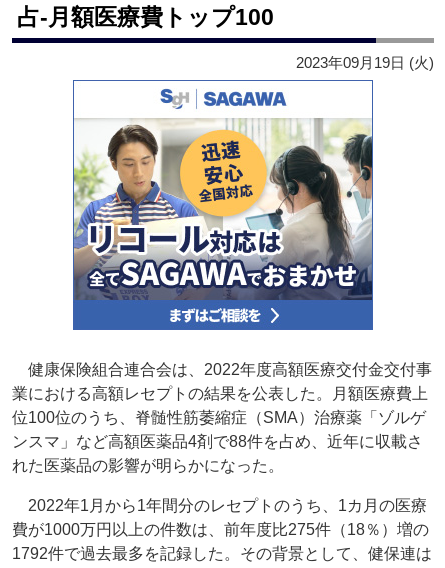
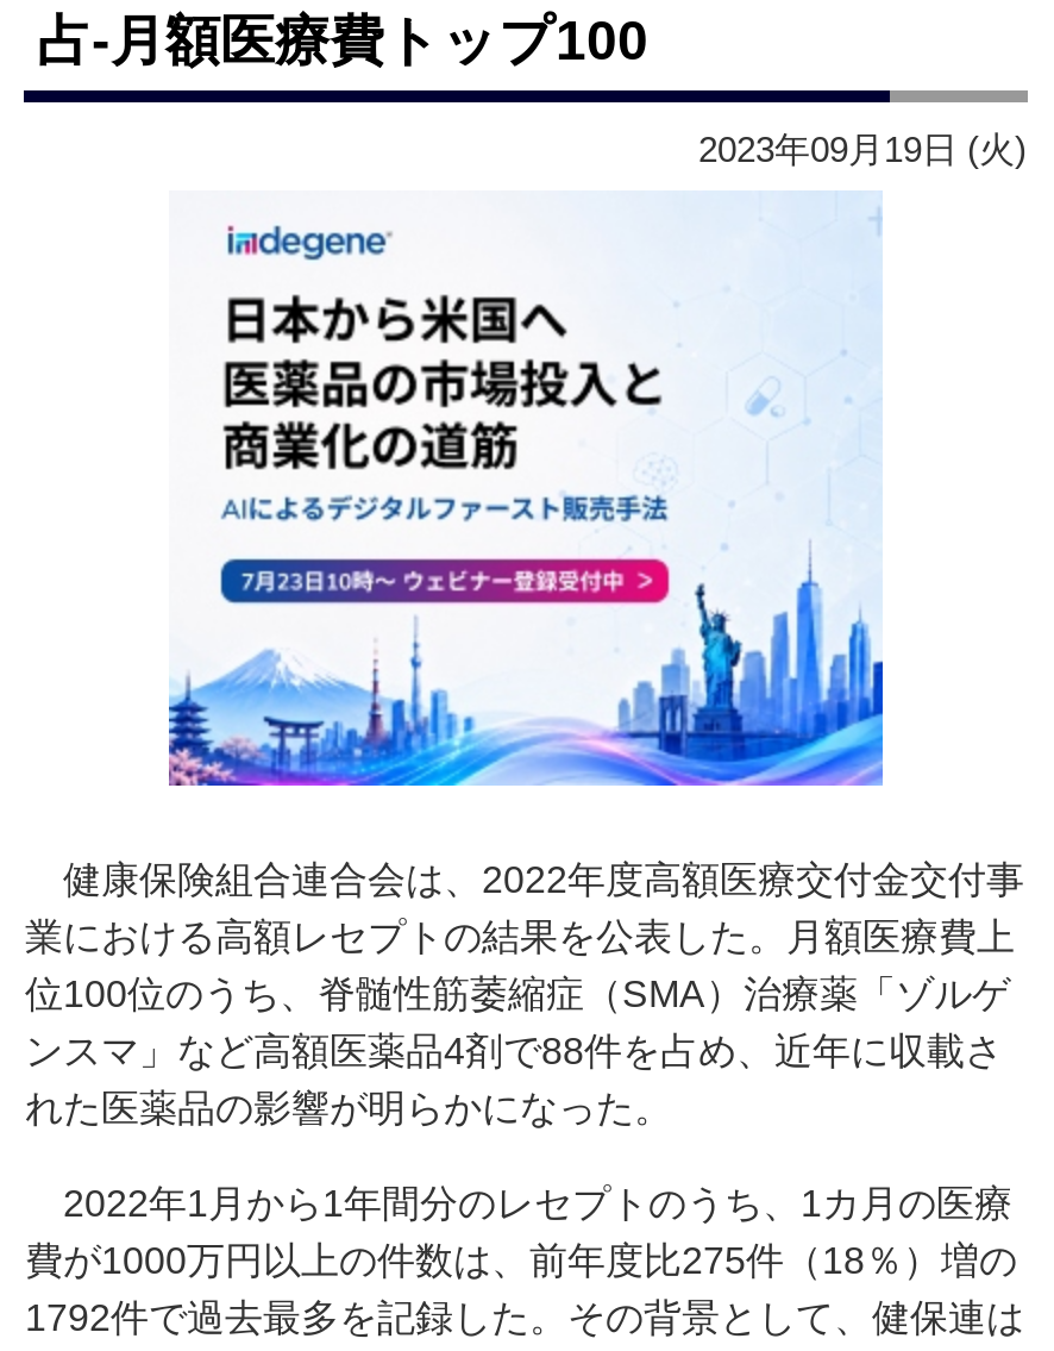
- [image]
+ [image]
